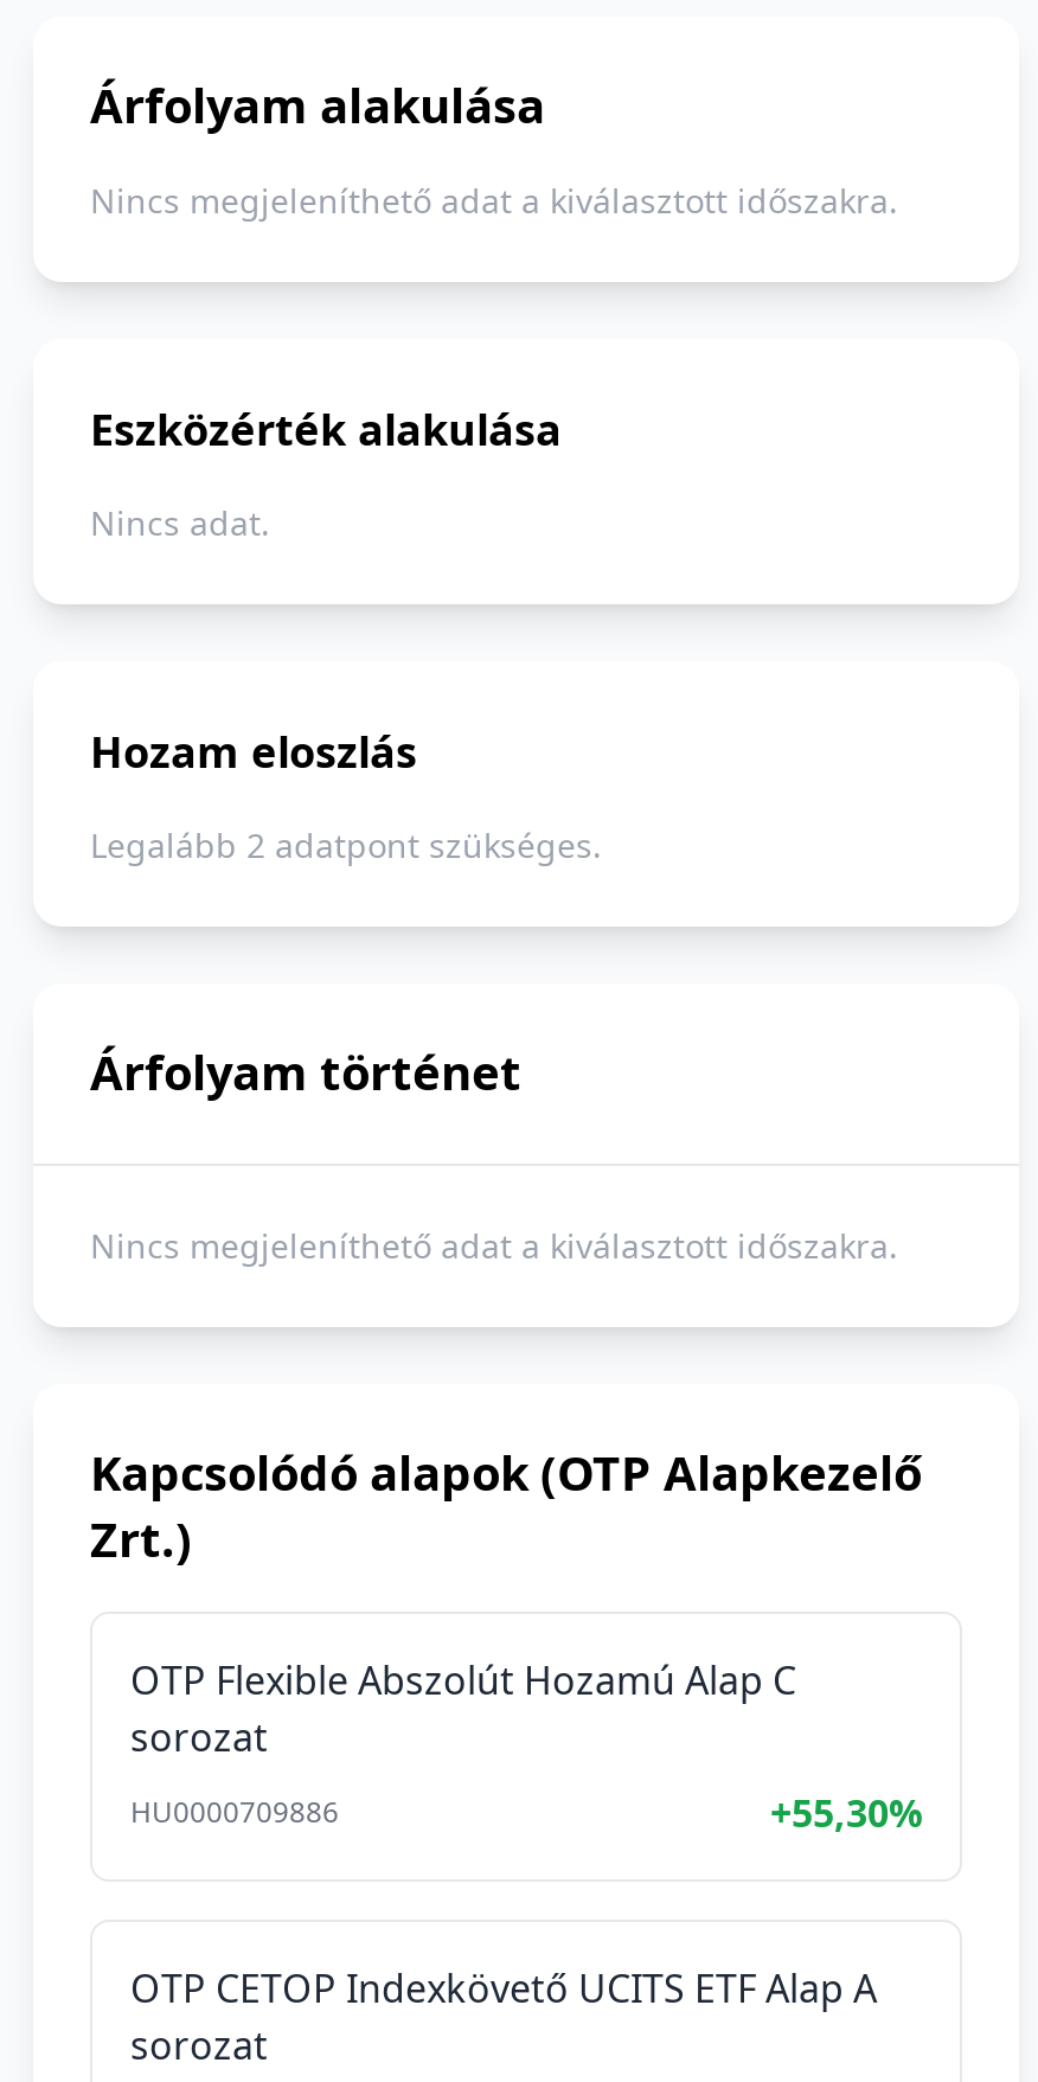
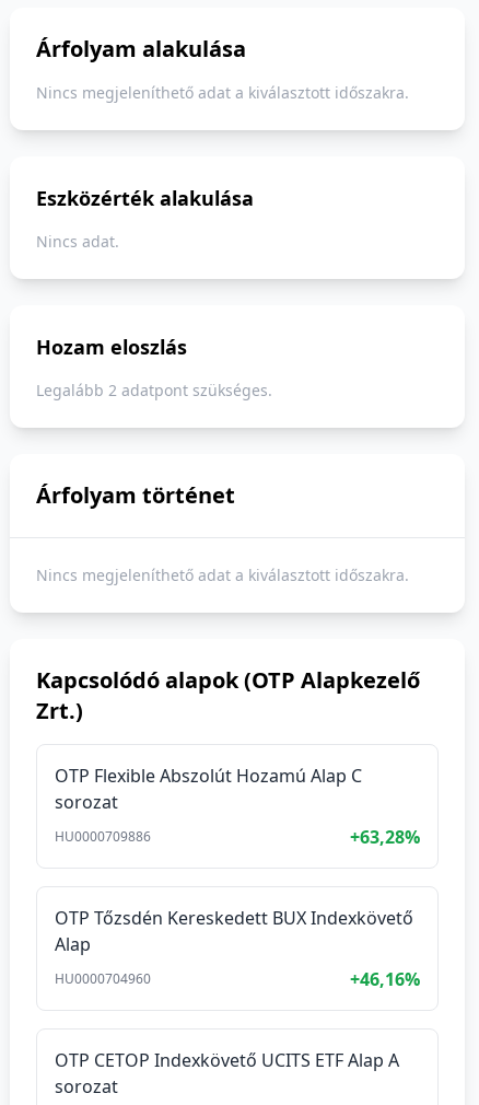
- +55,30%
+ +63,28%
+ OTP Tőzsdén Kereskedett BUX Indexkövető
+ Alap
+ HU0000704960
+ +46,16%
